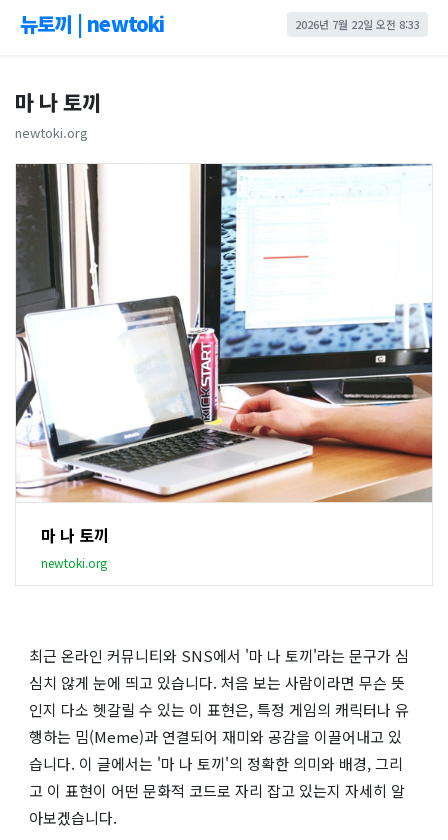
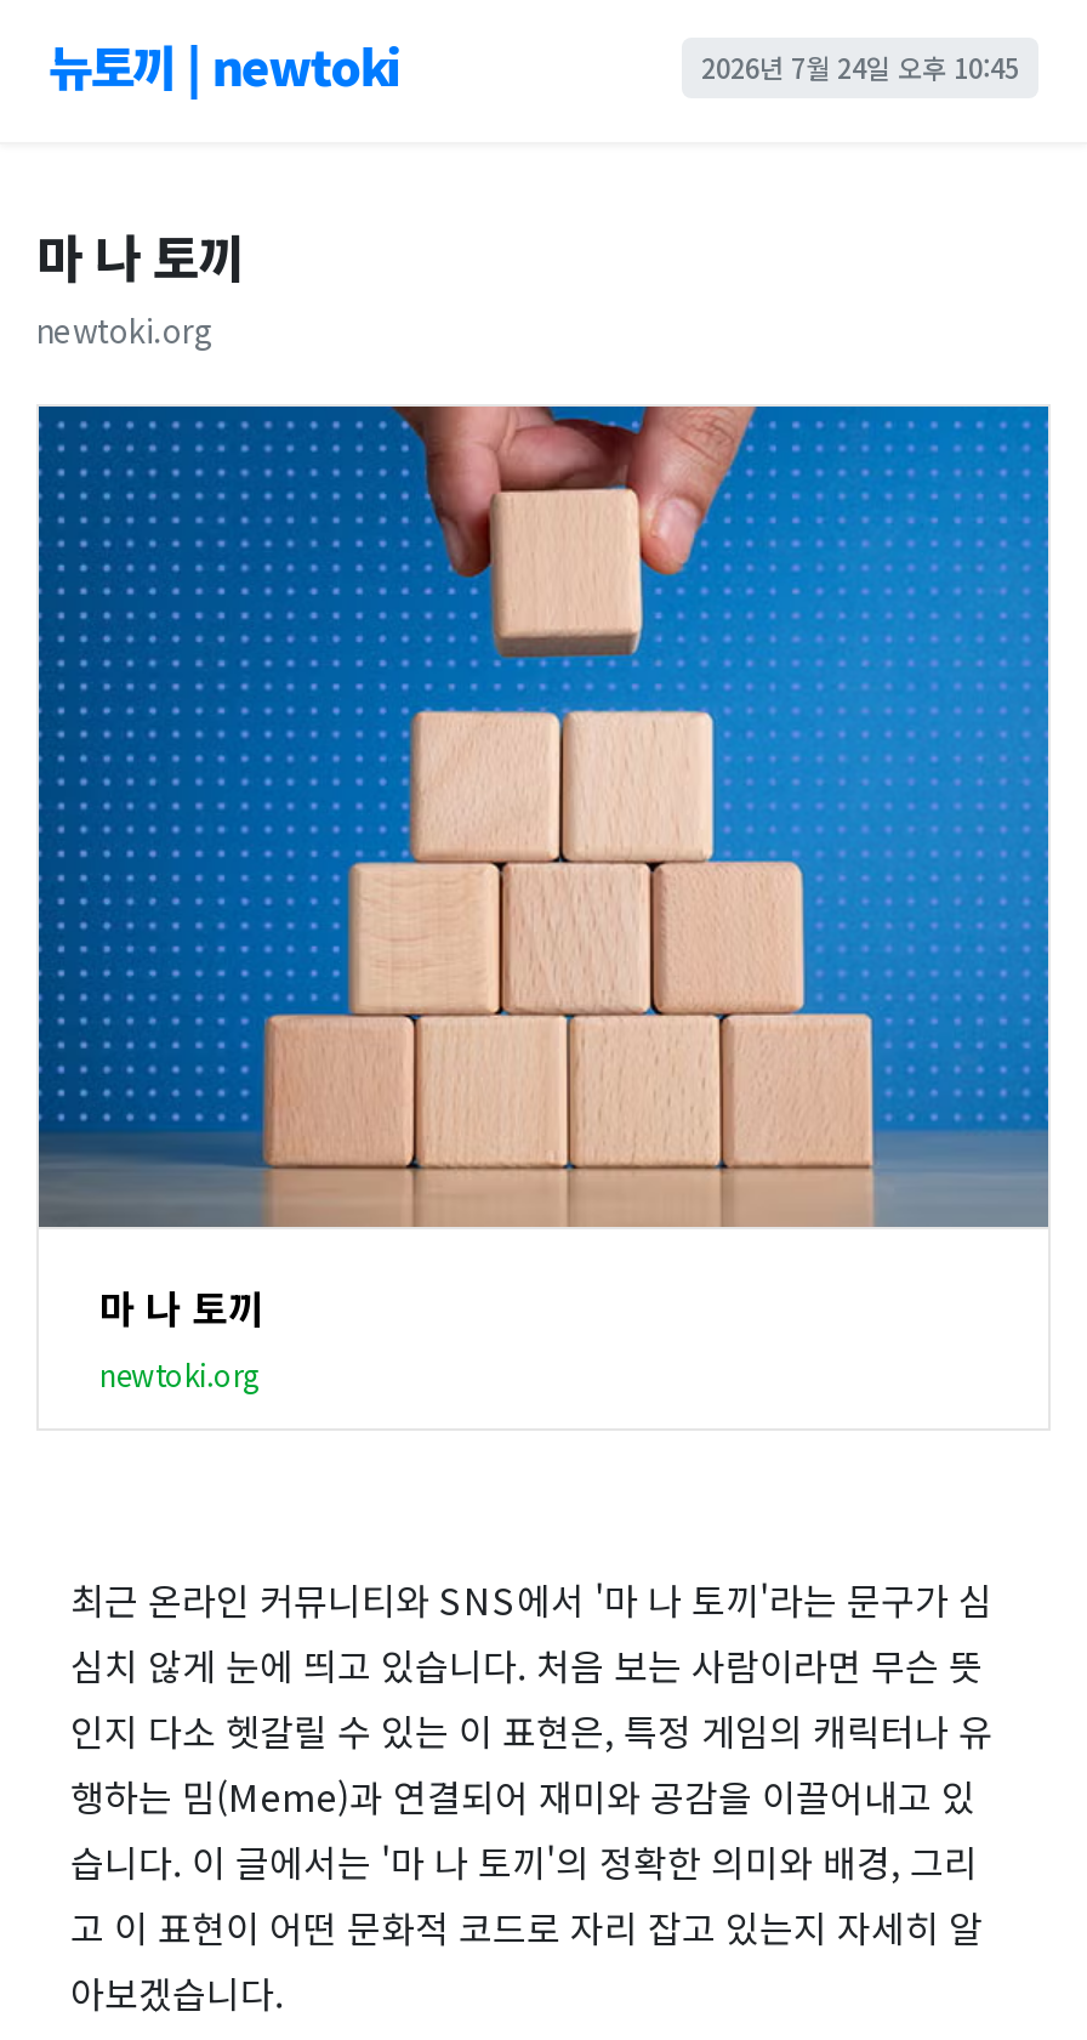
- 2026년 7월 22일 오전 8:33
+ 2026년 7월 24일 오후 10:45

- [image]
+ [image]
